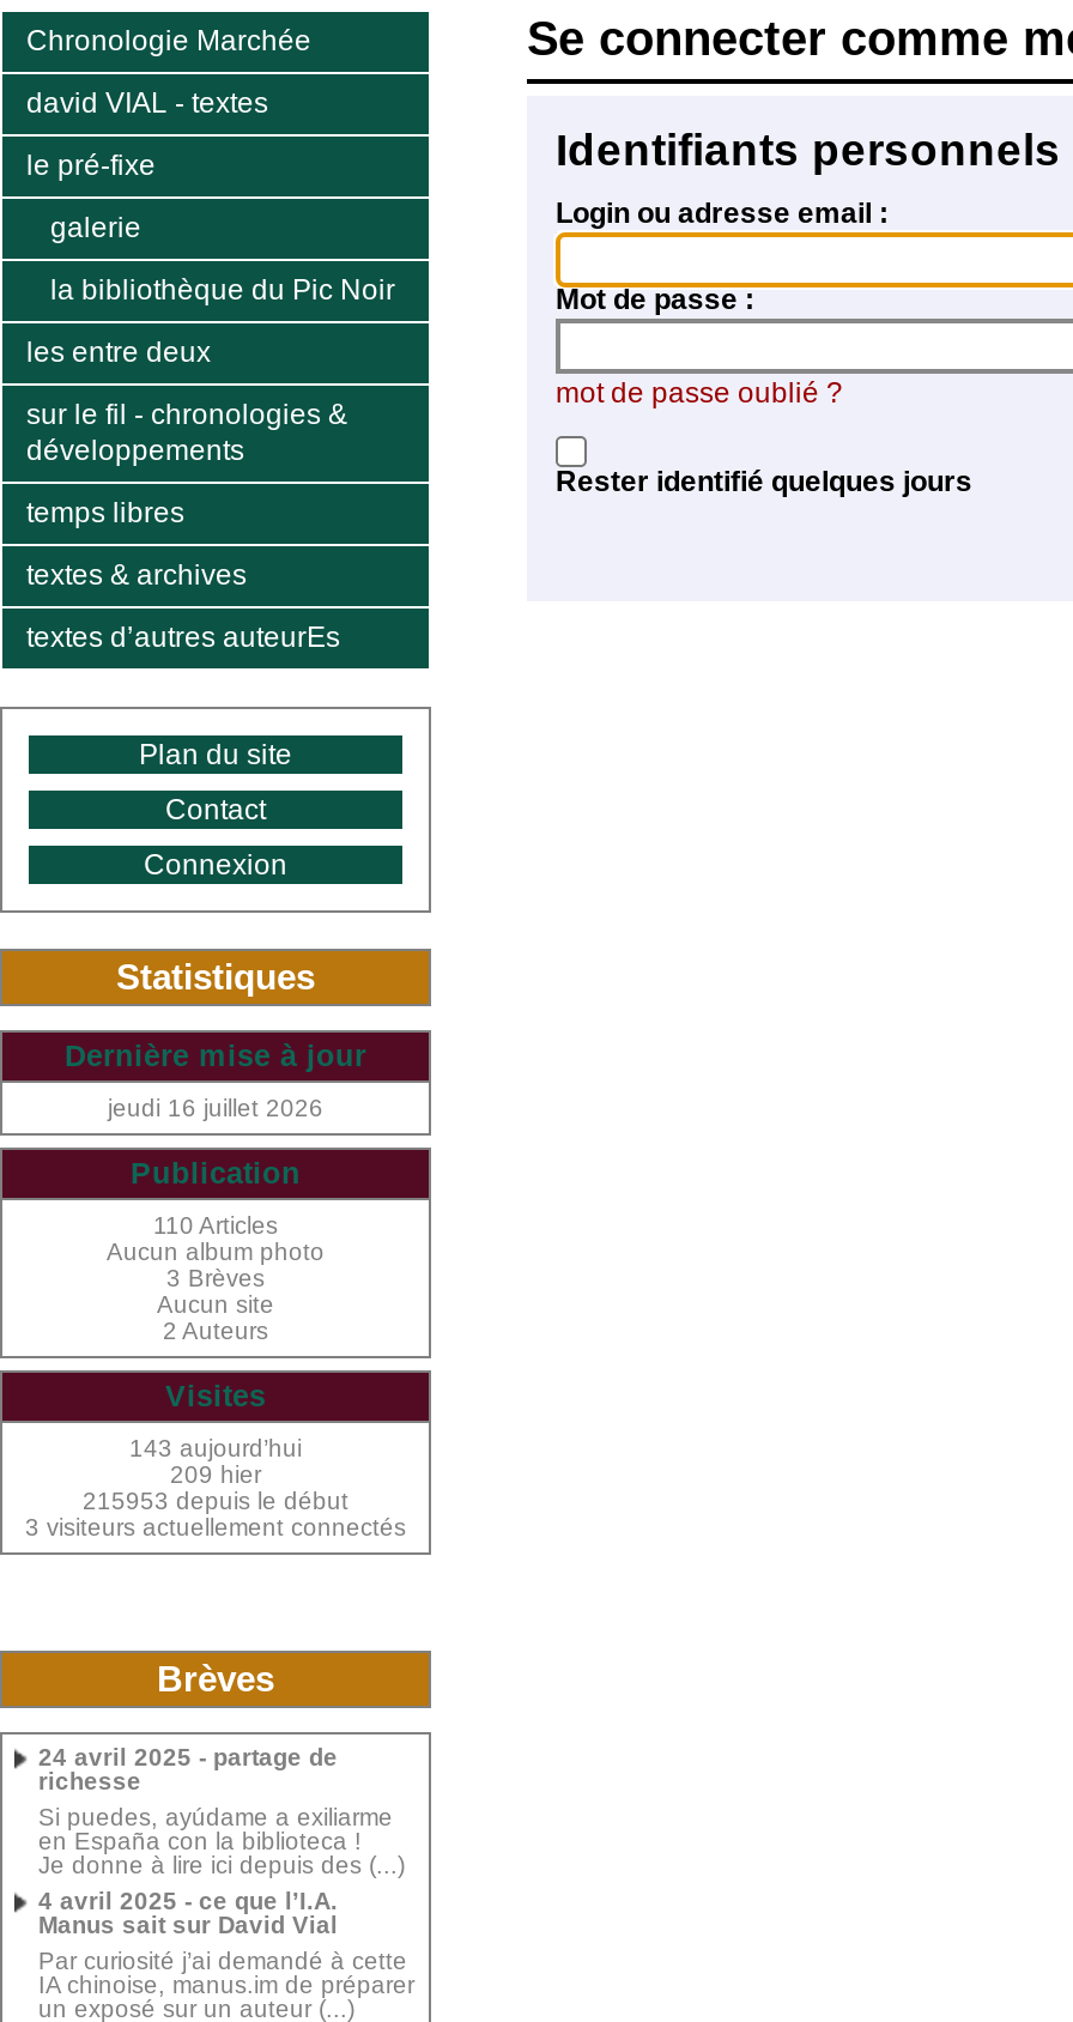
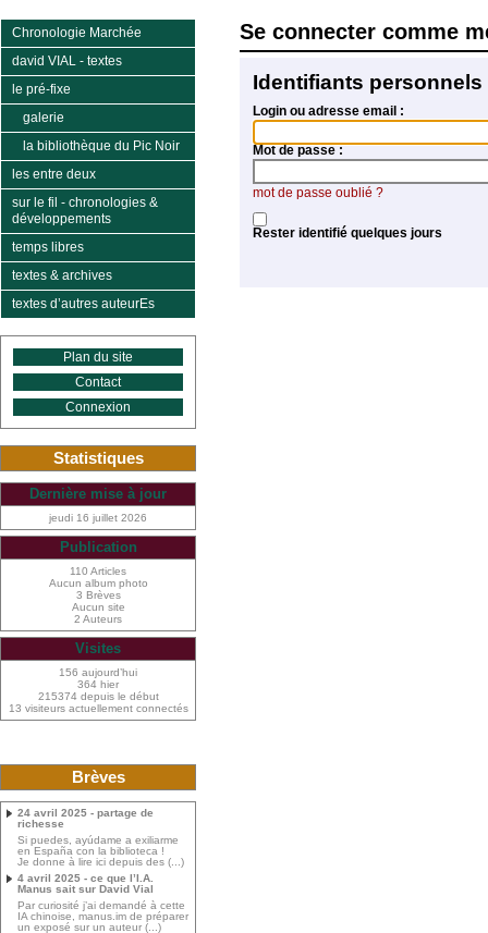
- 143 aujourd’hui
+ 156 aujourd’hui

- 209 hier
+ 364 hier

- 215953 depuis le début
+ 215374 depuis le début

- 3 visiteurs actuellement connectés
+ 13 visiteurs actuellement connectés
